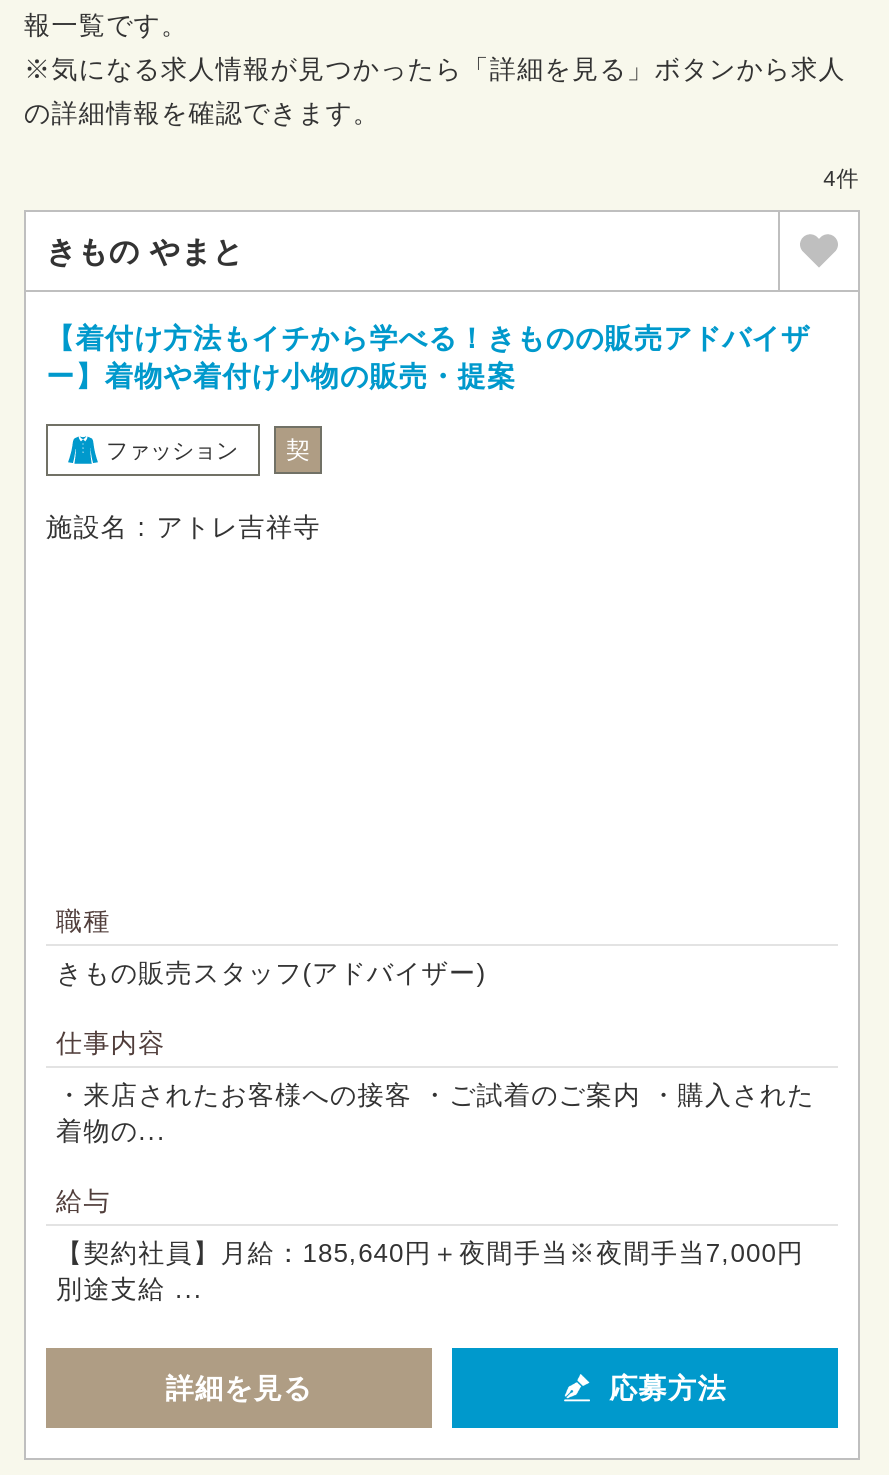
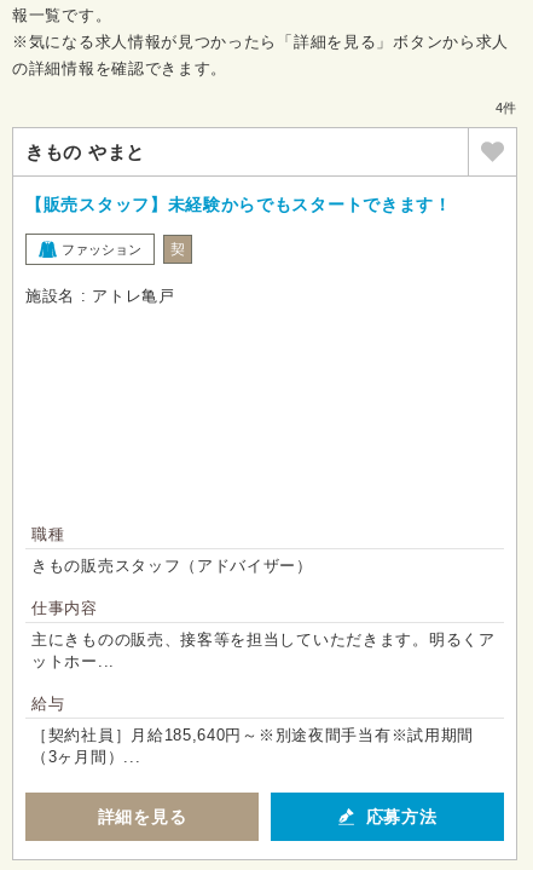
- 【着付け方法もイチから学べる！きものの販売アドバイザ
- ー】着物や着付け小物の販売・提案
+ 【販売スタッフ】未経験からでもスタートできます！

- 施設名 : アトレ吉祥寺
+ 施設名 : アトレ亀戸

- きもの販売スタッフ(アドバイザー)
+ きもの販売スタッフ（アドバイザー）

- ・来店されたお客様への接客 ・ご試着のご案内 ・購入された
- 着物の...
+ 主にきものの販売、接客等を担当していただきます。明るくア
+ ットホー...

- 【契約社員】月給：185,640円＋夜間手当※夜間手当7,000円
- 別途支給 ...
+ ［契約社員］月給185,640円～※別途夜間手当有※試用期間
+ （3ヶ月間）...
